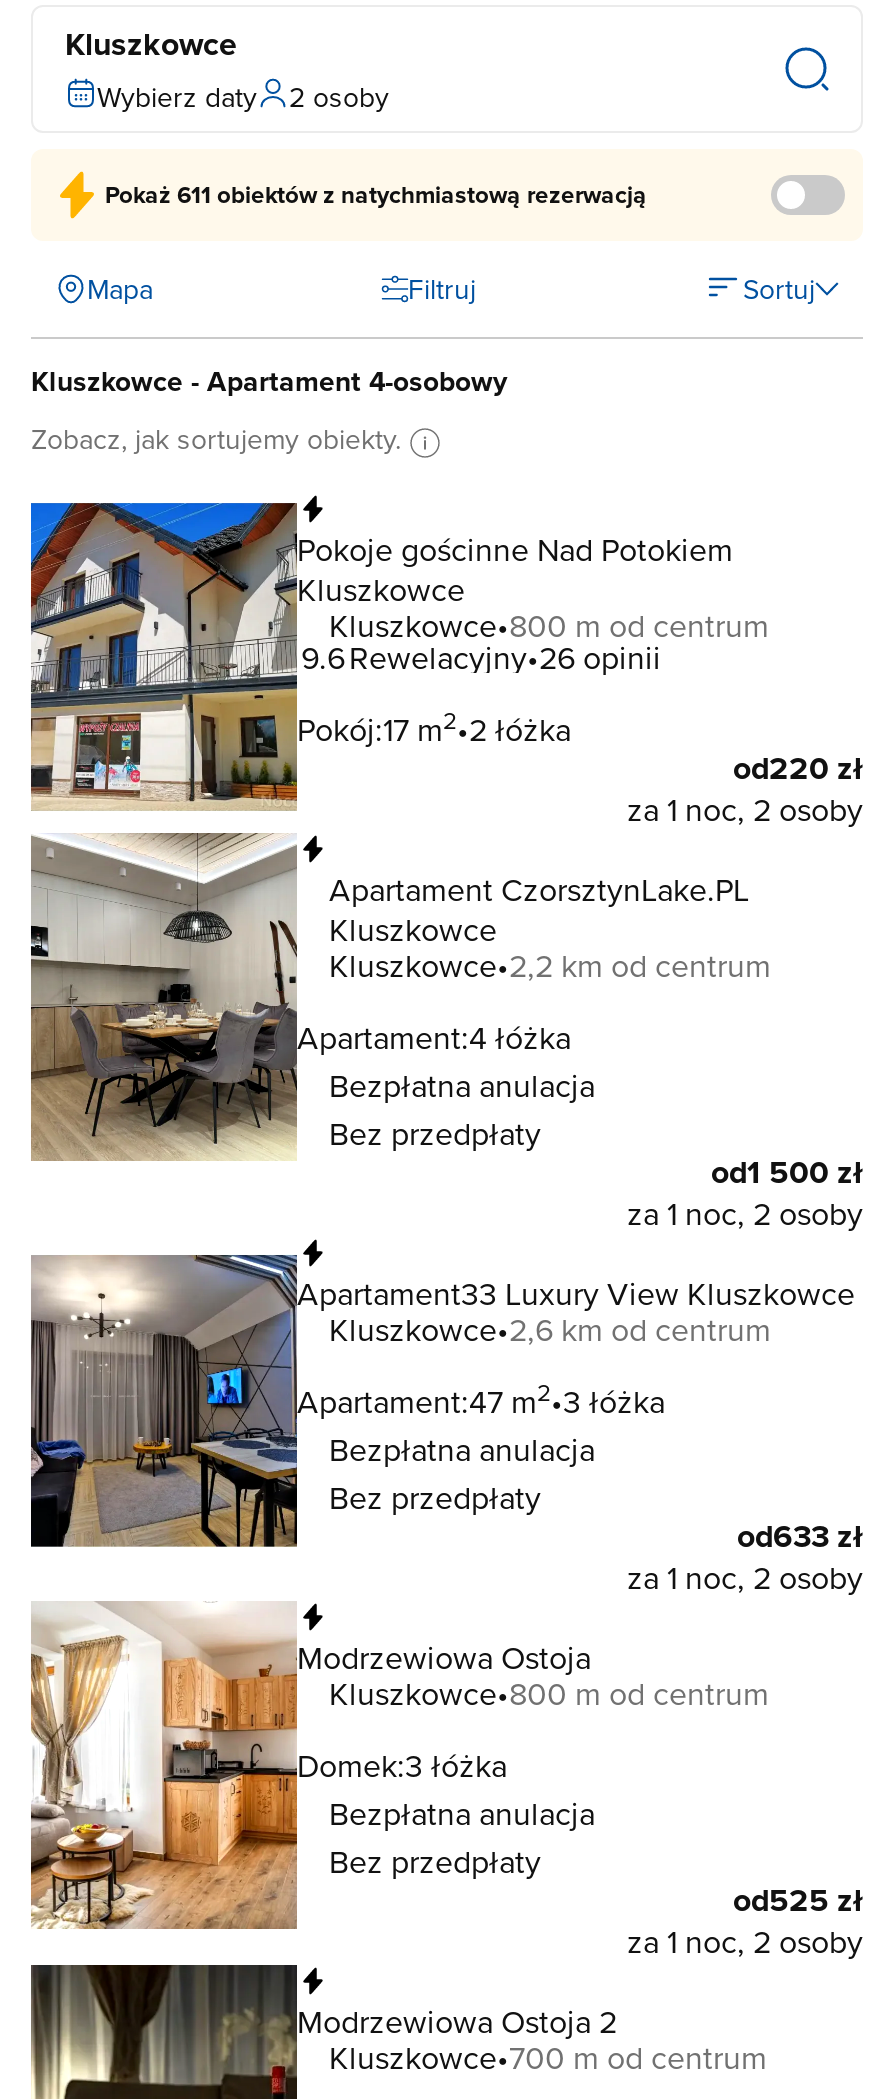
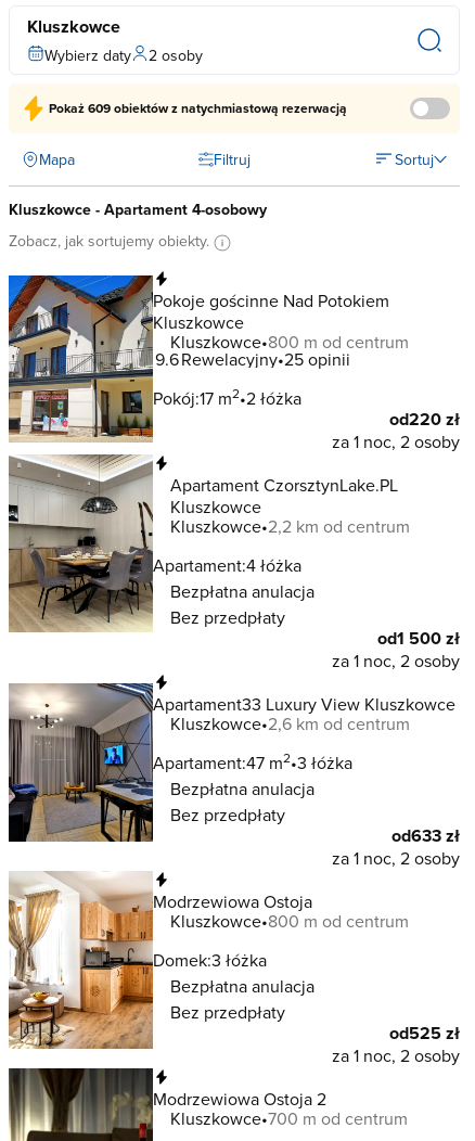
- Pokaż 611 obiektów z natychmiastową rezerwacją
+ Pokaż 609 obiektów z natychmiastową rezerwacją

- 9.6 Rewelacyjny 26 opinii
+ 9.6 Rewelacyjny 25 opinii
